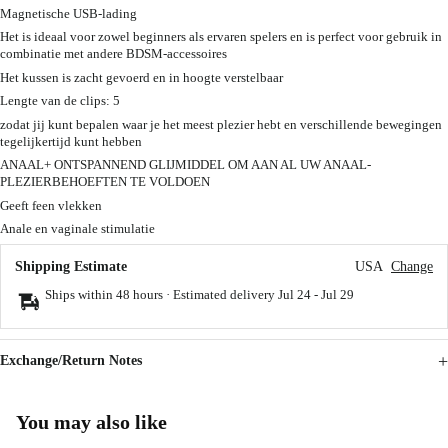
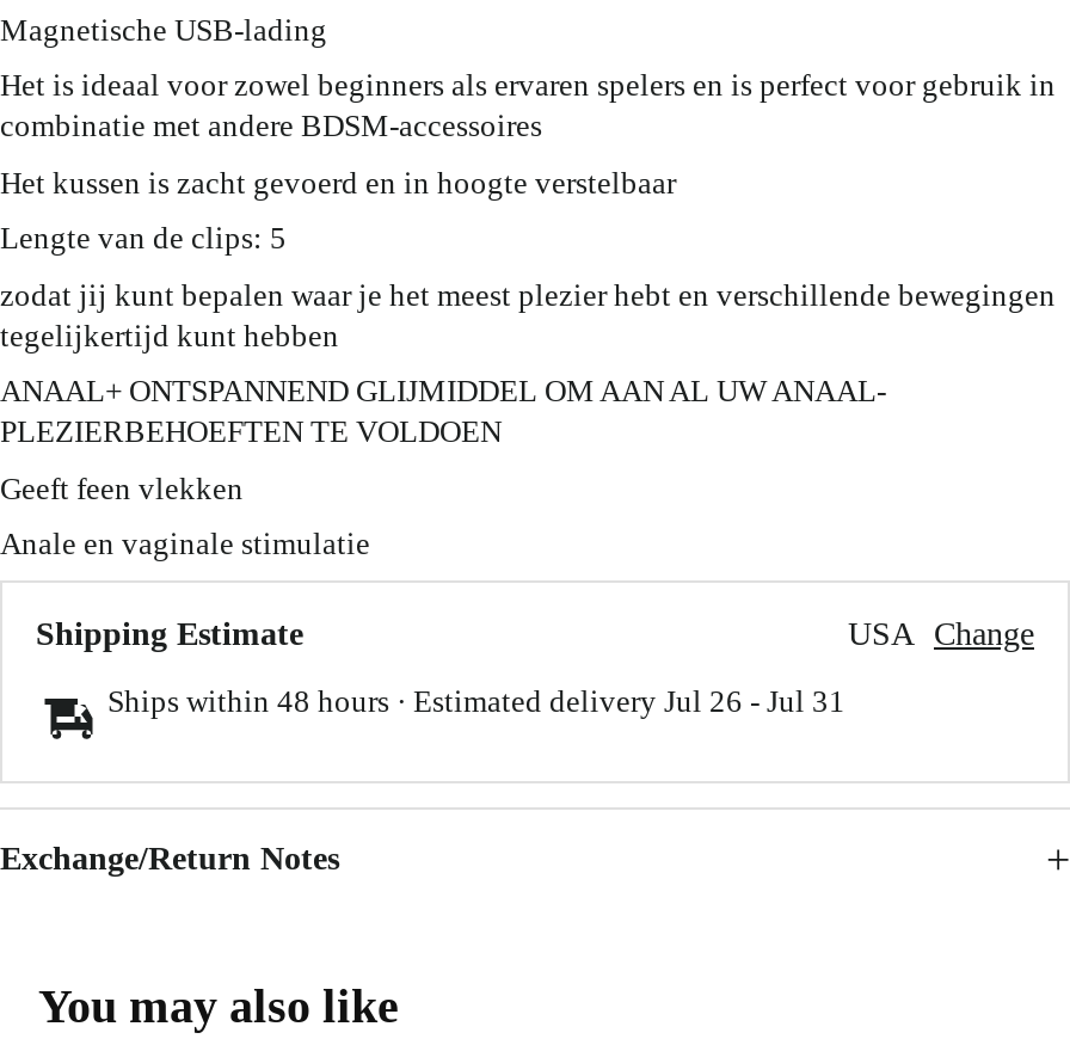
- Ships within 48 hours · Estimated delivery Jul 24 - Jul 29
+ Ships within 48 hours · Estimated delivery Jul 26 - Jul 31
